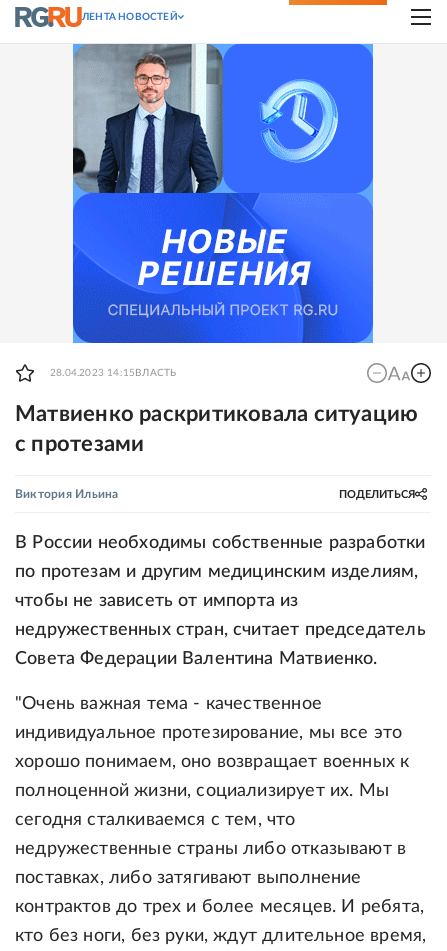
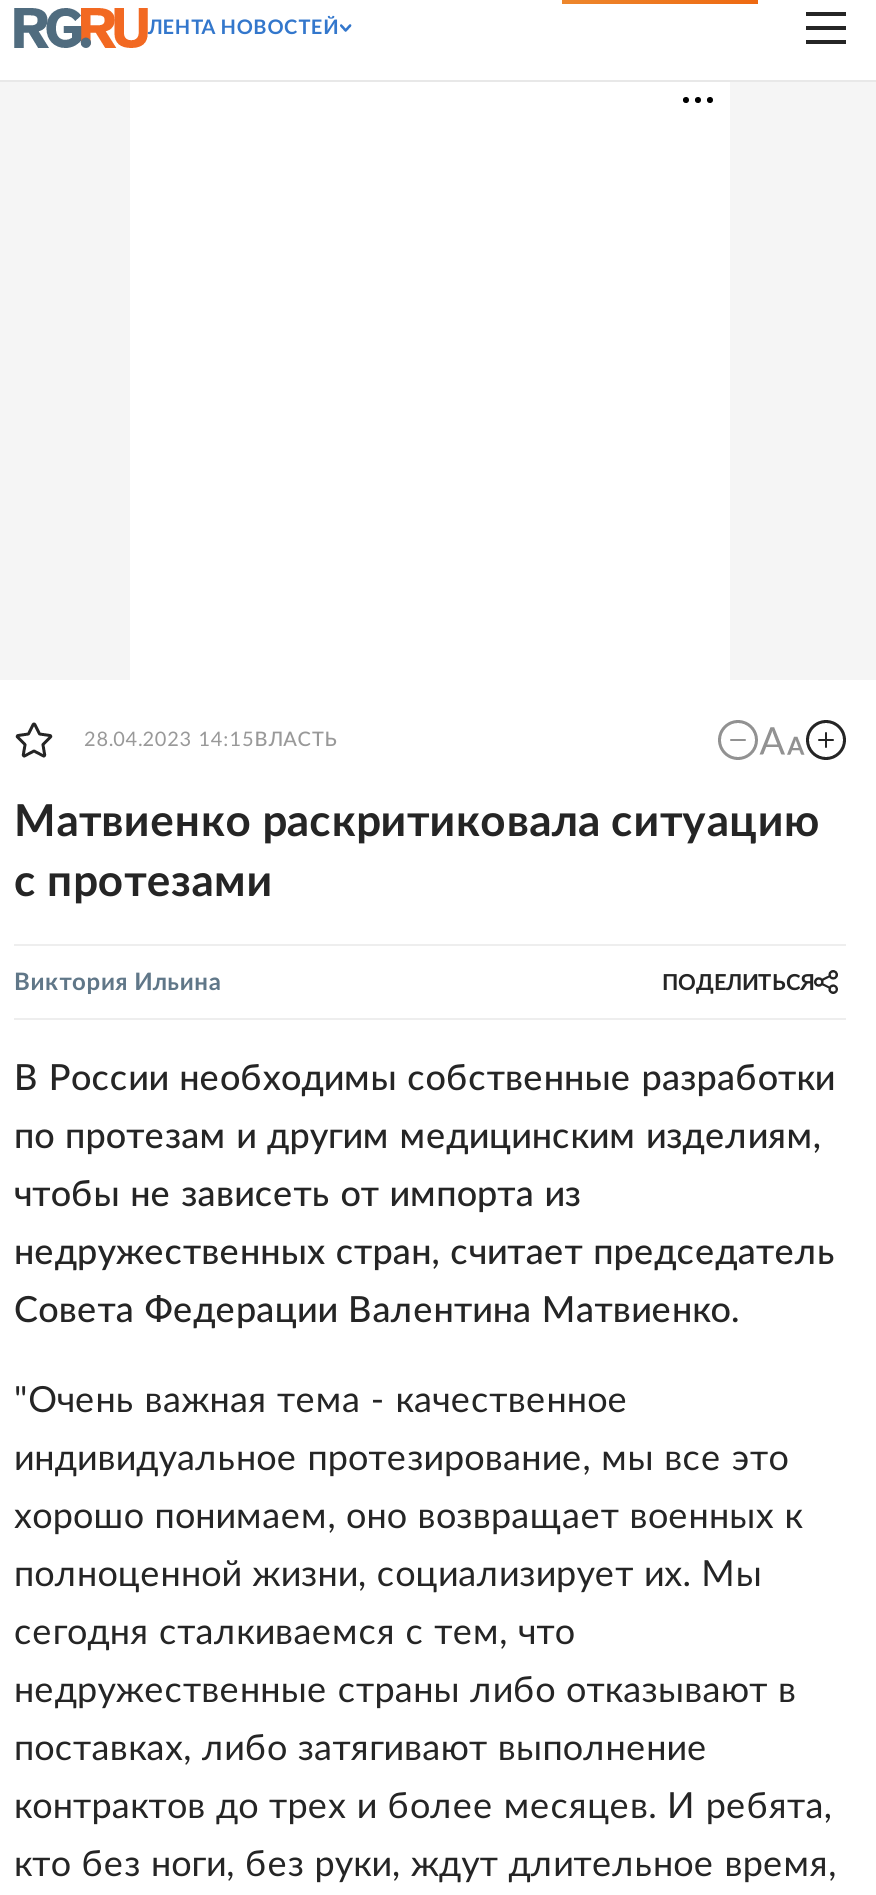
- [image]
